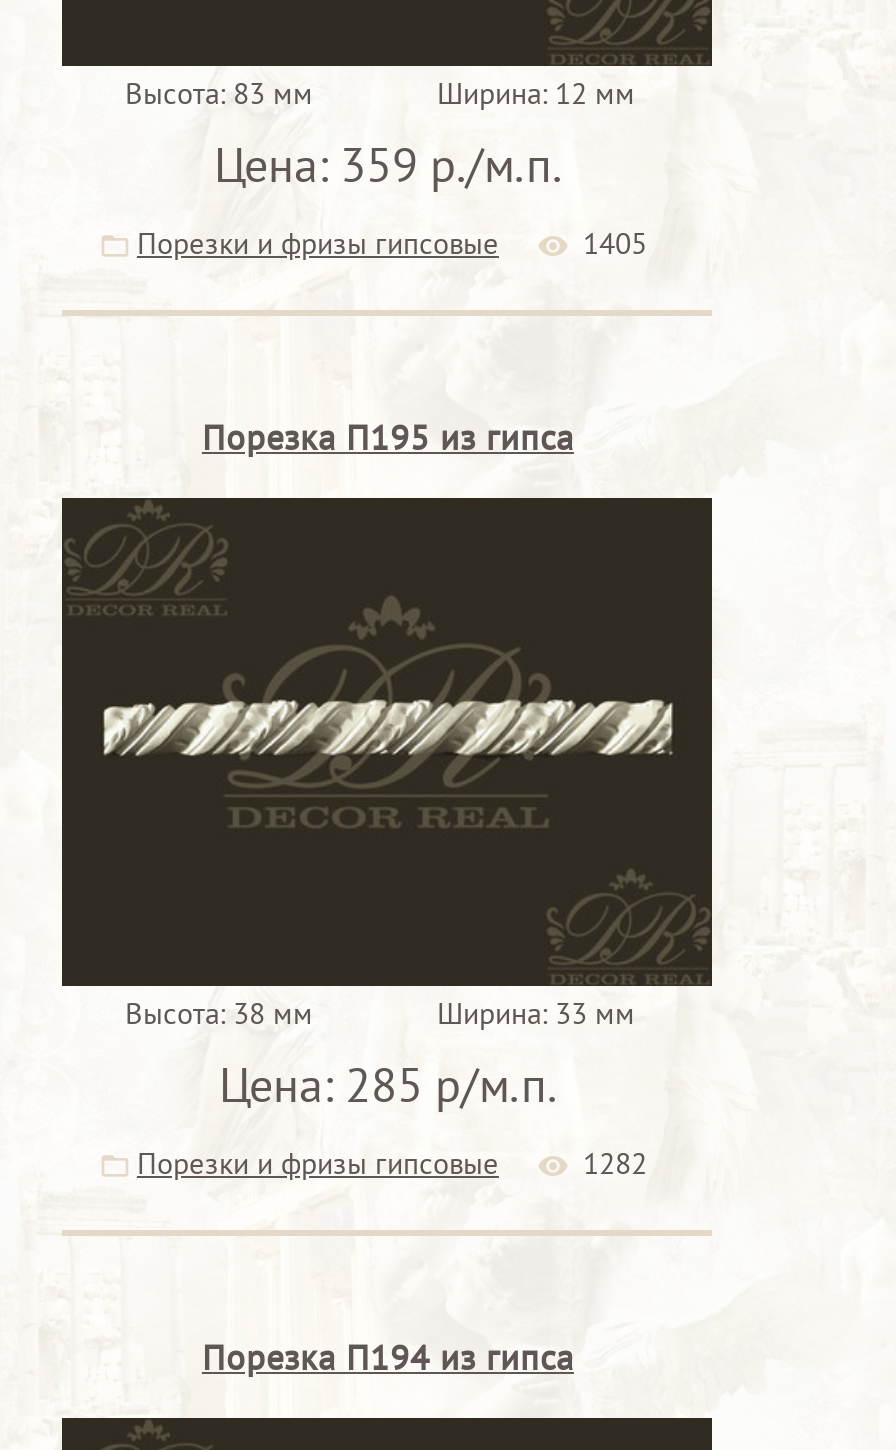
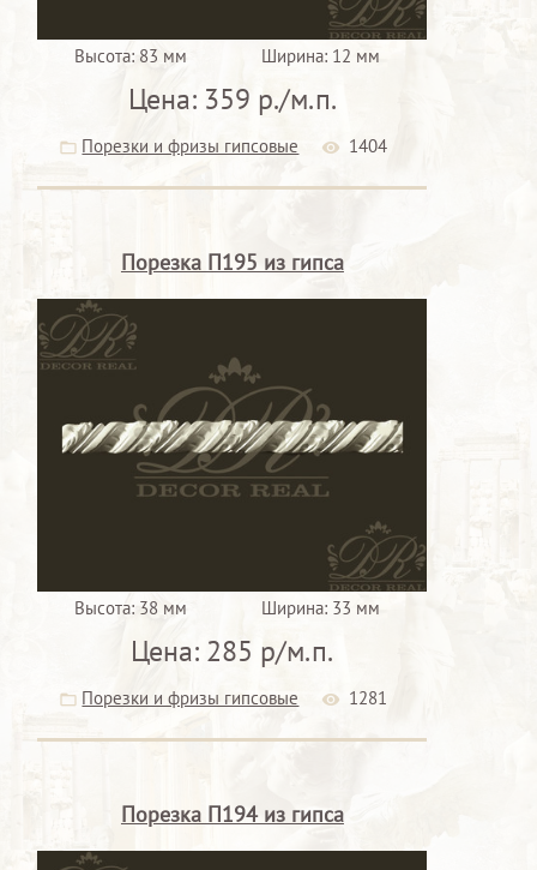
- 1405
+ 1404

- 1282
+ 1281
